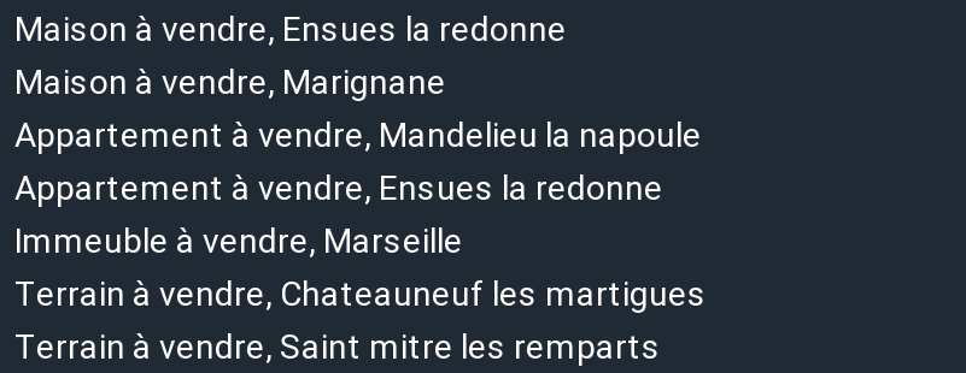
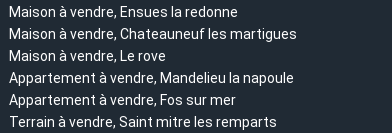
- Maison à vendre, Marignane
+ Maison à vendre, Chateauneuf les martigues
+ Maison à vendre, Le rove

moved down: Appartement à vendre, Mandelieu la napoule

- Appartement à vendre, Ensues la redonne
- Immeuble à vendre, Marseille
- Terrain à vendre, Chateauneuf les martigues
+ Appartement à vendre, Fos sur mer
